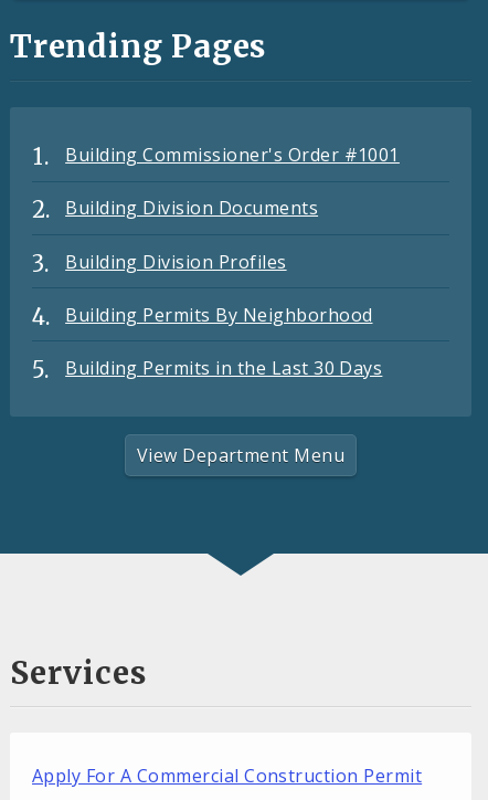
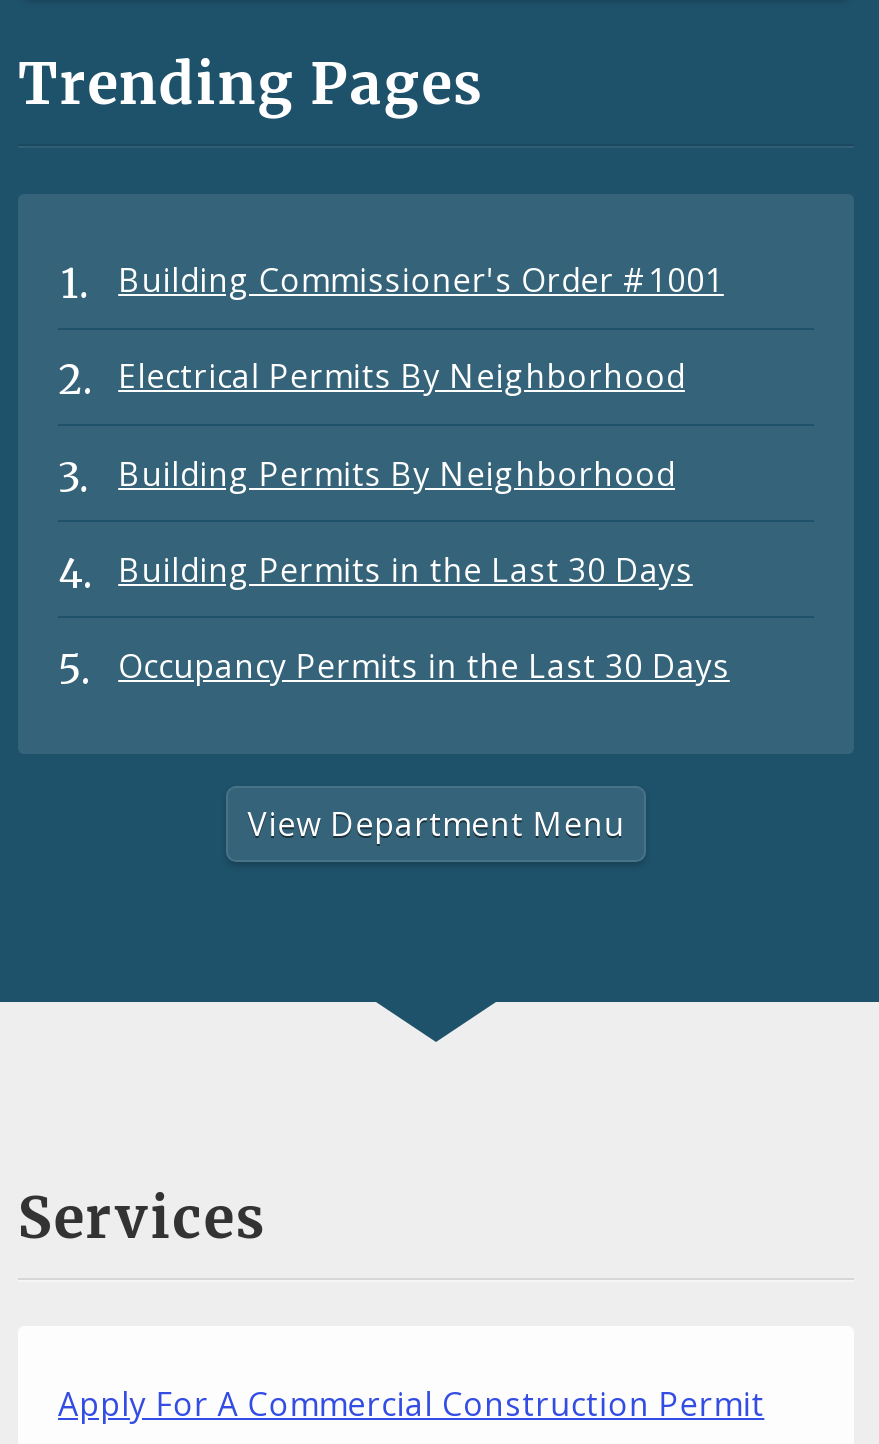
- Building Division Documents
- Building Division Profiles
+ Electrical Permits By Neighborhood

moved up: Building Permits By Neighborhood | Building Permits in the Last 30 Days

+ Occupancy Permits in the Last 30 Days
